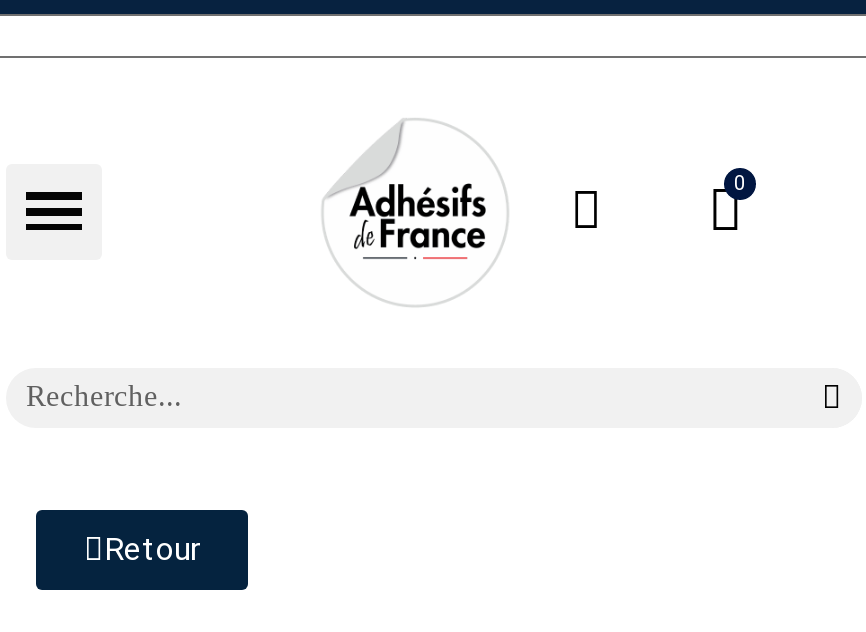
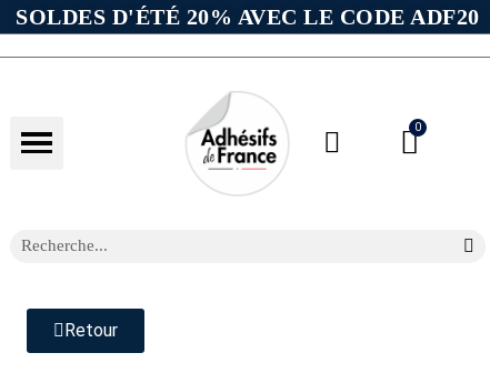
+ SOLDES D'ÉTÉ 20% AVEC LE CODE ADF20
